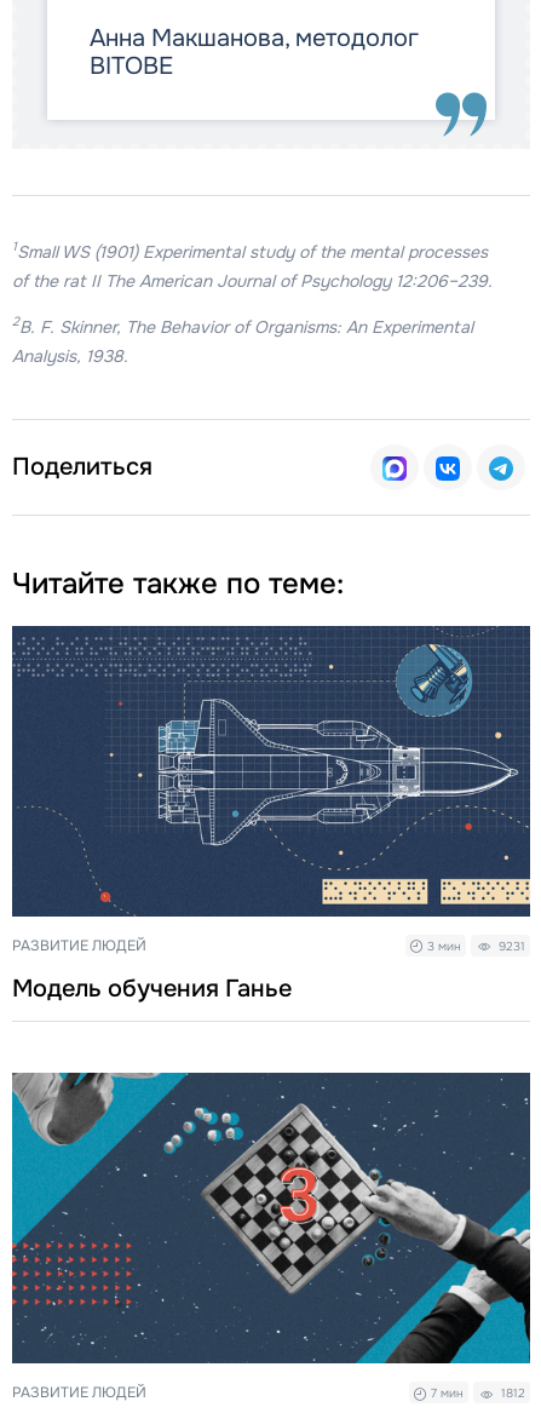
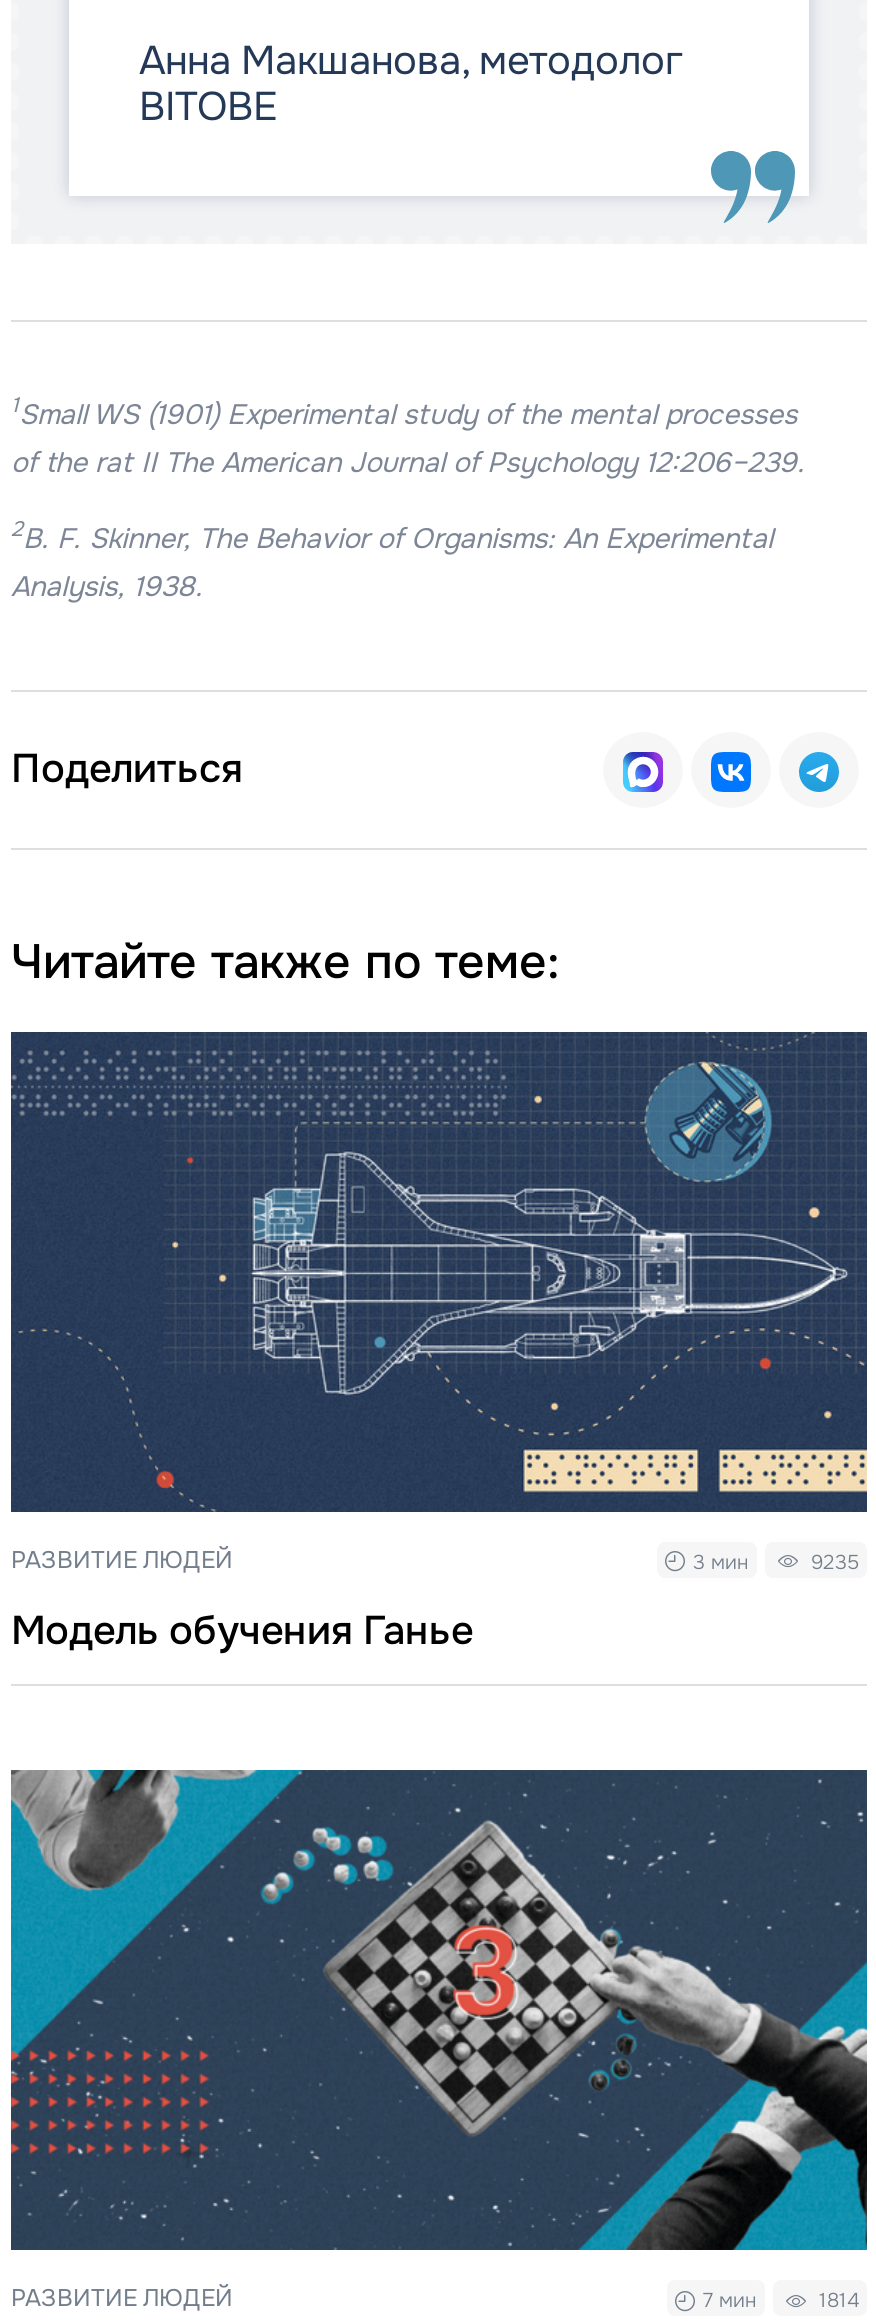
- 9231
+ 9235

- 1812
+ 1814
